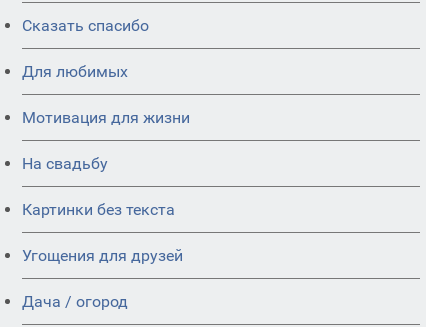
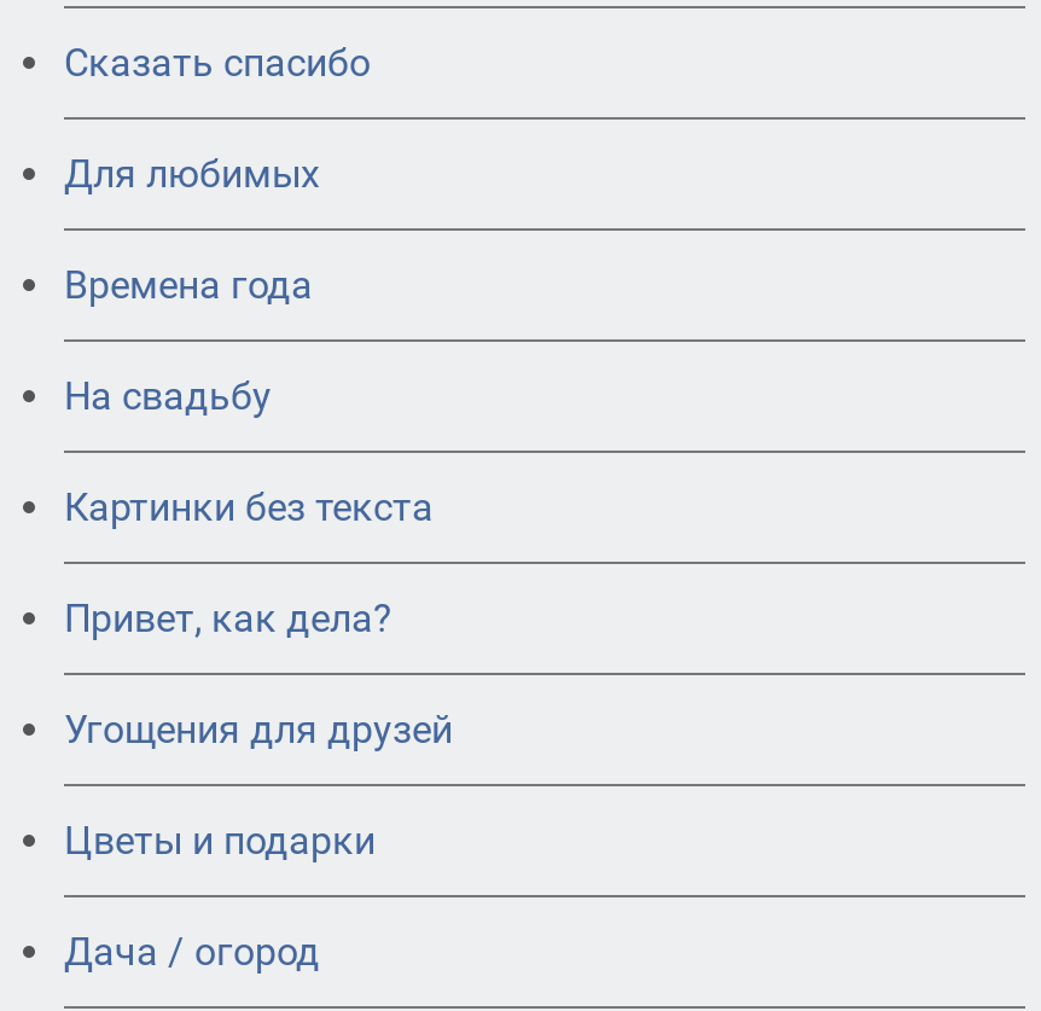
- Мотивация для жизни
+ Времена года

+ Привет, как дела?

+ Цветы и подарки
